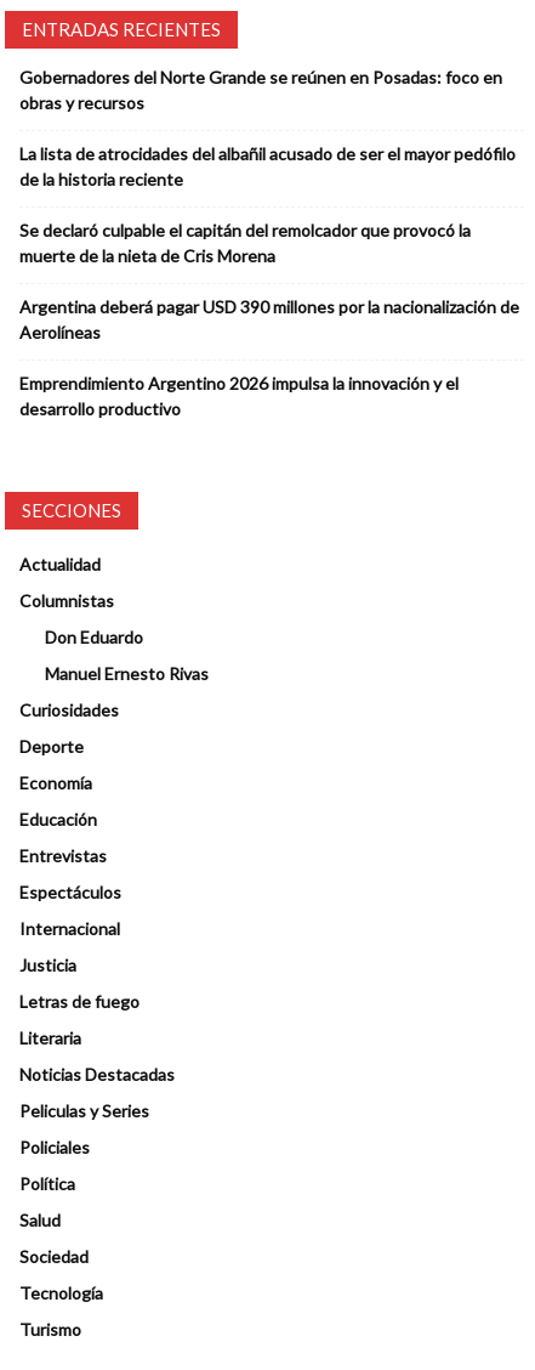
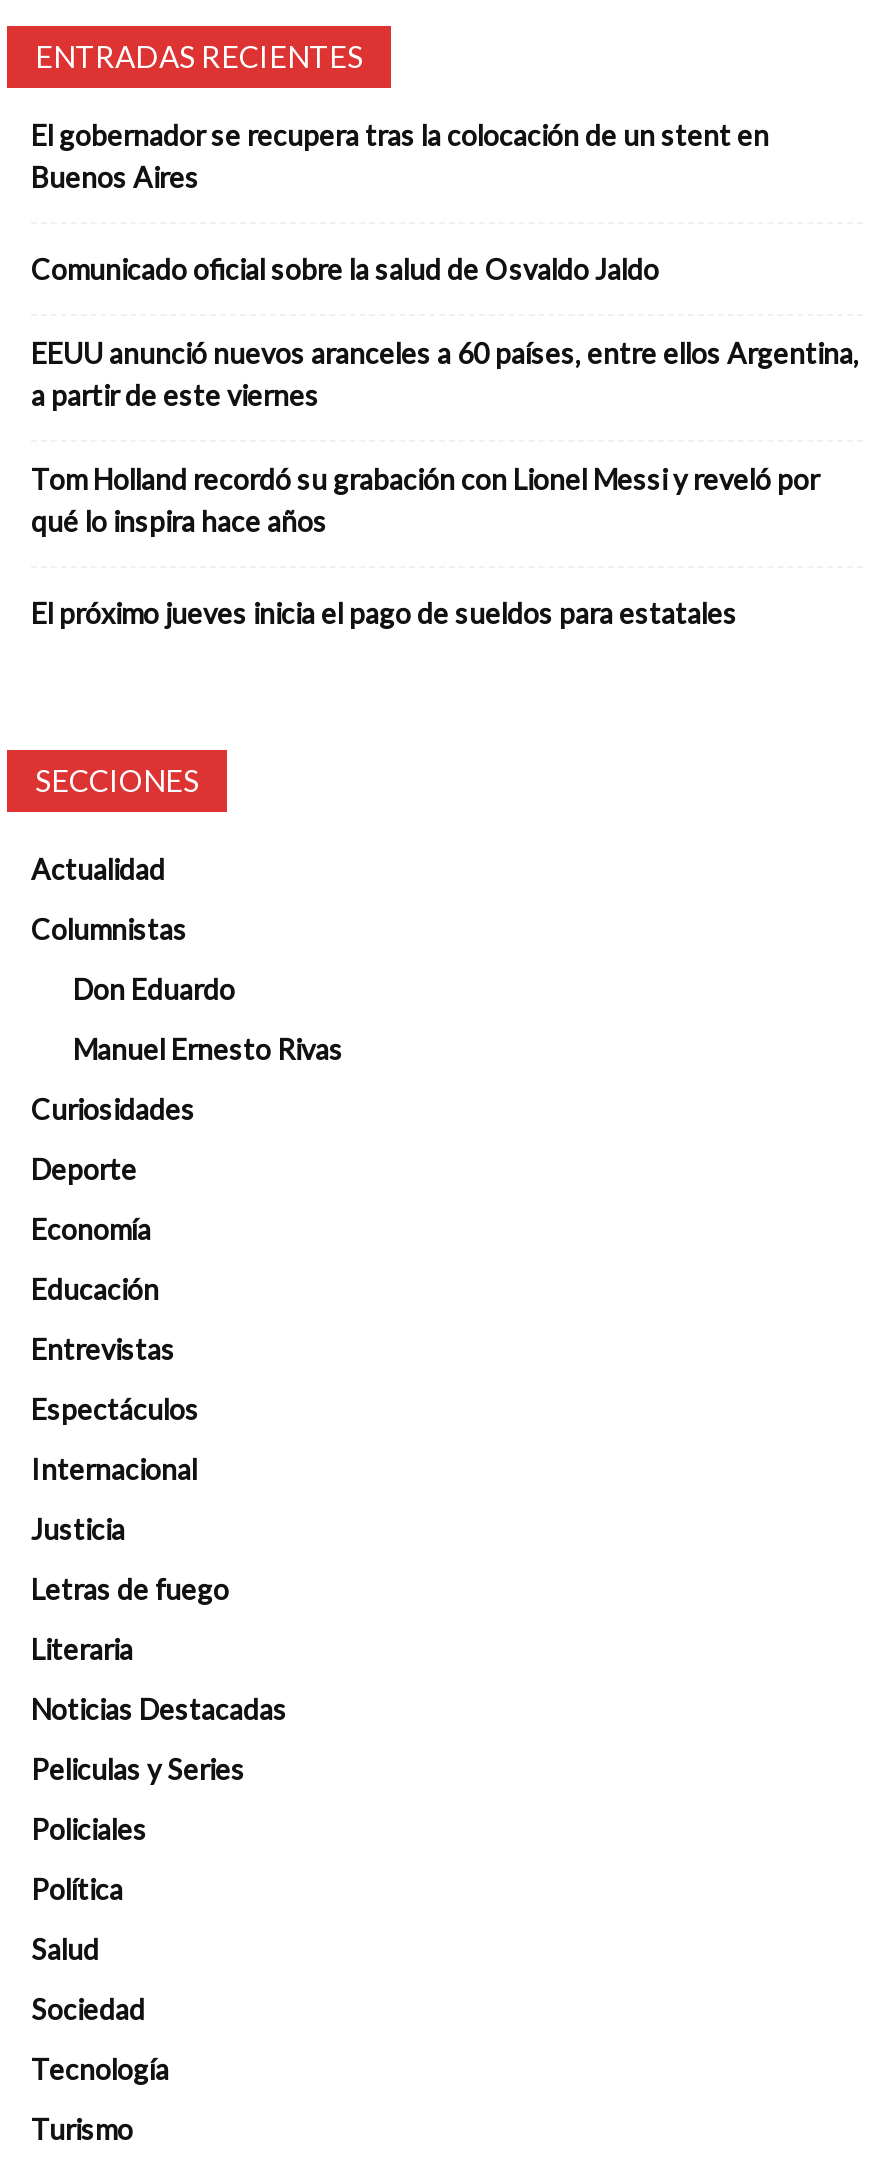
- Gobernadores del Norte Grande se reúnen en Posadas: foco en
- obras y recursos
+ El gobernador se recupera tras la colocación de un stent en
+ Buenos Aires

- La lista de atrocidades del albañil acusado de ser el mayor pedófilo
- de la historia reciente
+ Comunicado oficial sobre la salud de Osvaldo Jaldo

- Se declaró culpable el capitán del remolcador que provocó la
- muerte de la nieta de Cris Morena
+ EEUU anunció nuevos aranceles a 60 países, entre ellos Argentina,
+ a partir de este viernes

- Argentina deberá pagar USD 390 millones por la nacionalización de
- Aerolíneas
+ Tom Holland recordó su grabación con Lionel Messi y reveló por
+ qué lo inspira hace años

- Emprendimiento Argentino 2026 impulsa la innovación y el
- desarrollo productivo
+ El próximo jueves inicia el pago de sueldos para estatales
